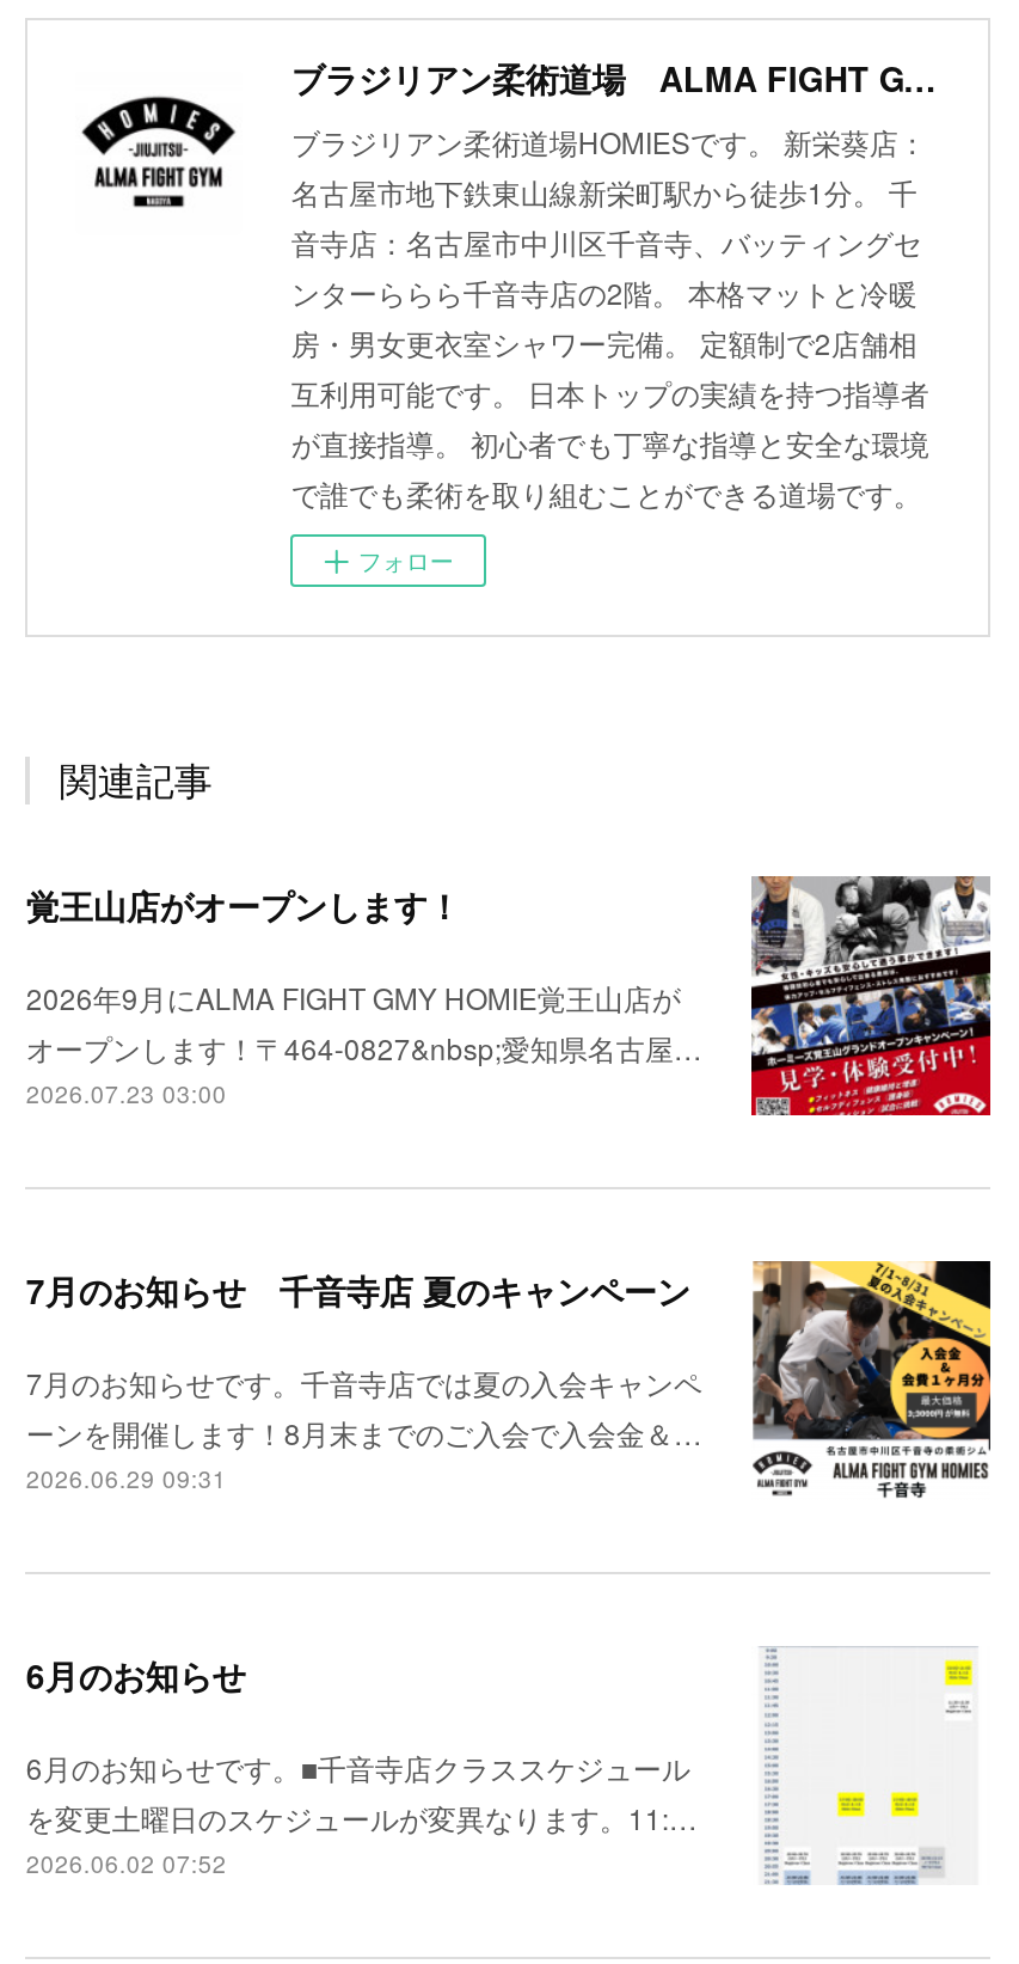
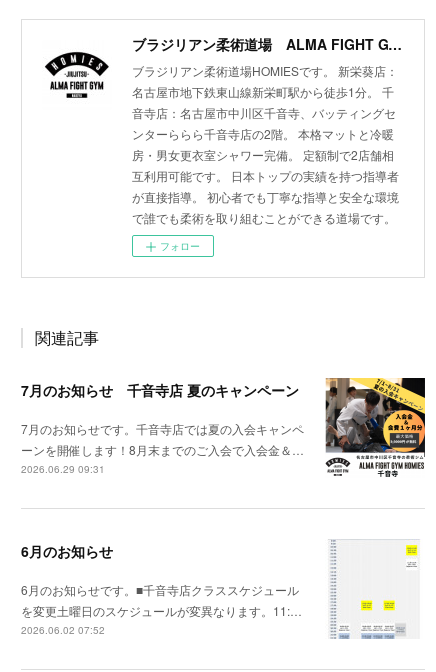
- [image]
- 覚王山店がオープンします！
- 2026年9月にALMA FIGHT GMY HOMIE覚王山店が
- オープンします！〒464-0827&nbsp;愛知県名古屋…
- 2026.07.23 03:00
